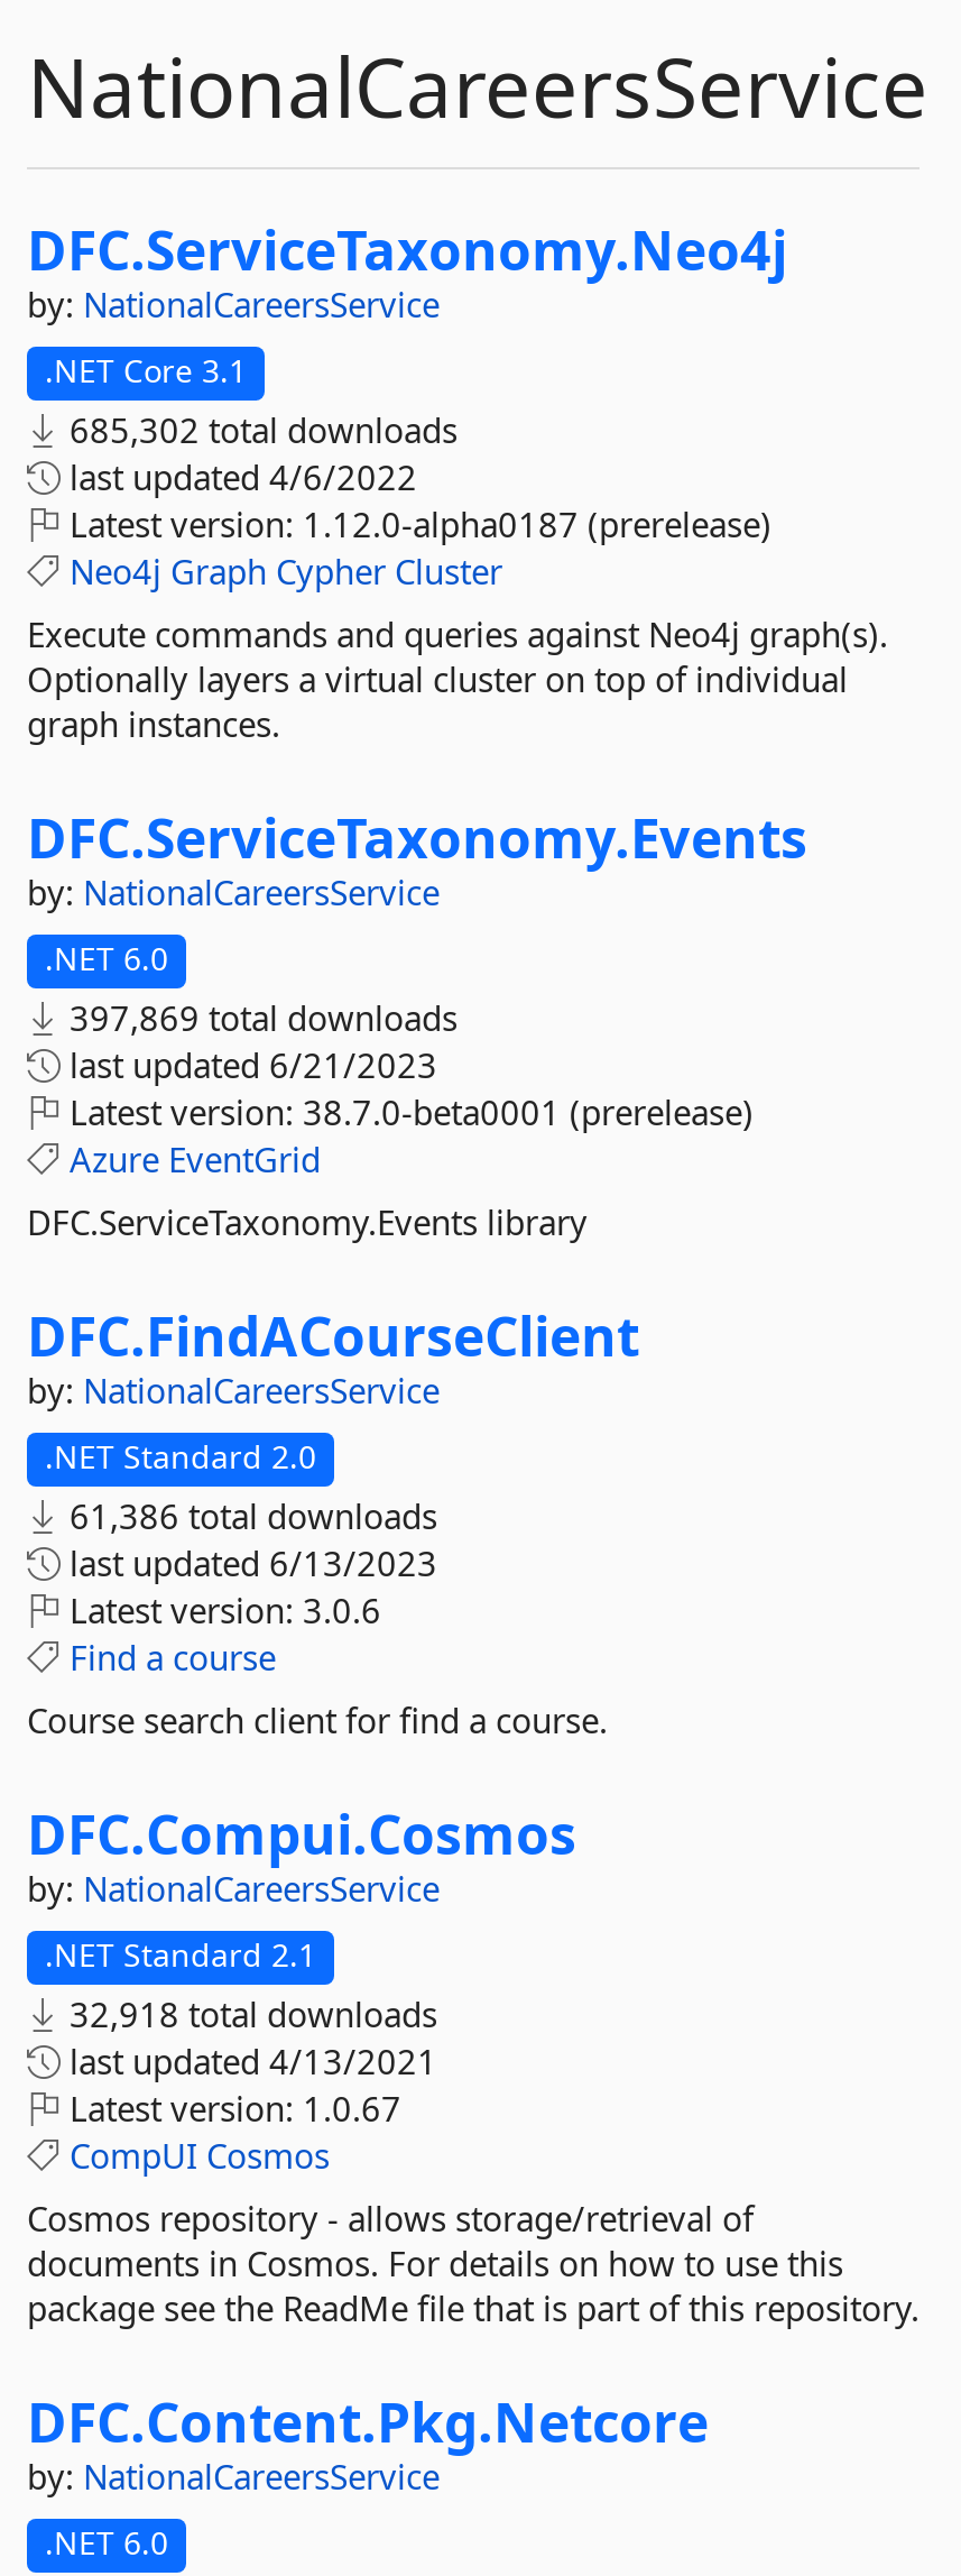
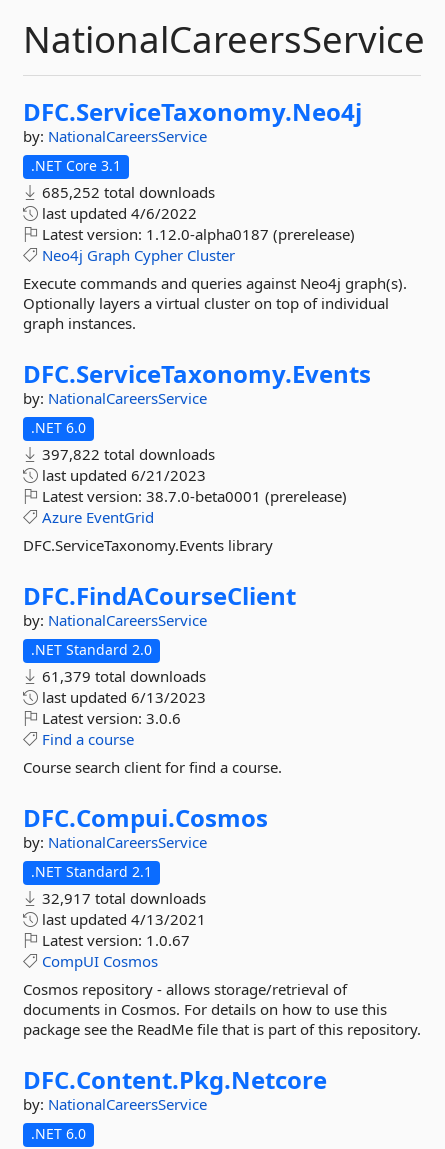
- 685,302 total downloads
+ 685,252 total downloads

- 397,869 total downloads
+ 397,822 total downloads

- 61,386 total downloads
+ 61,379 total downloads

- 32,918 total downloads
+ 32,917 total downloads
